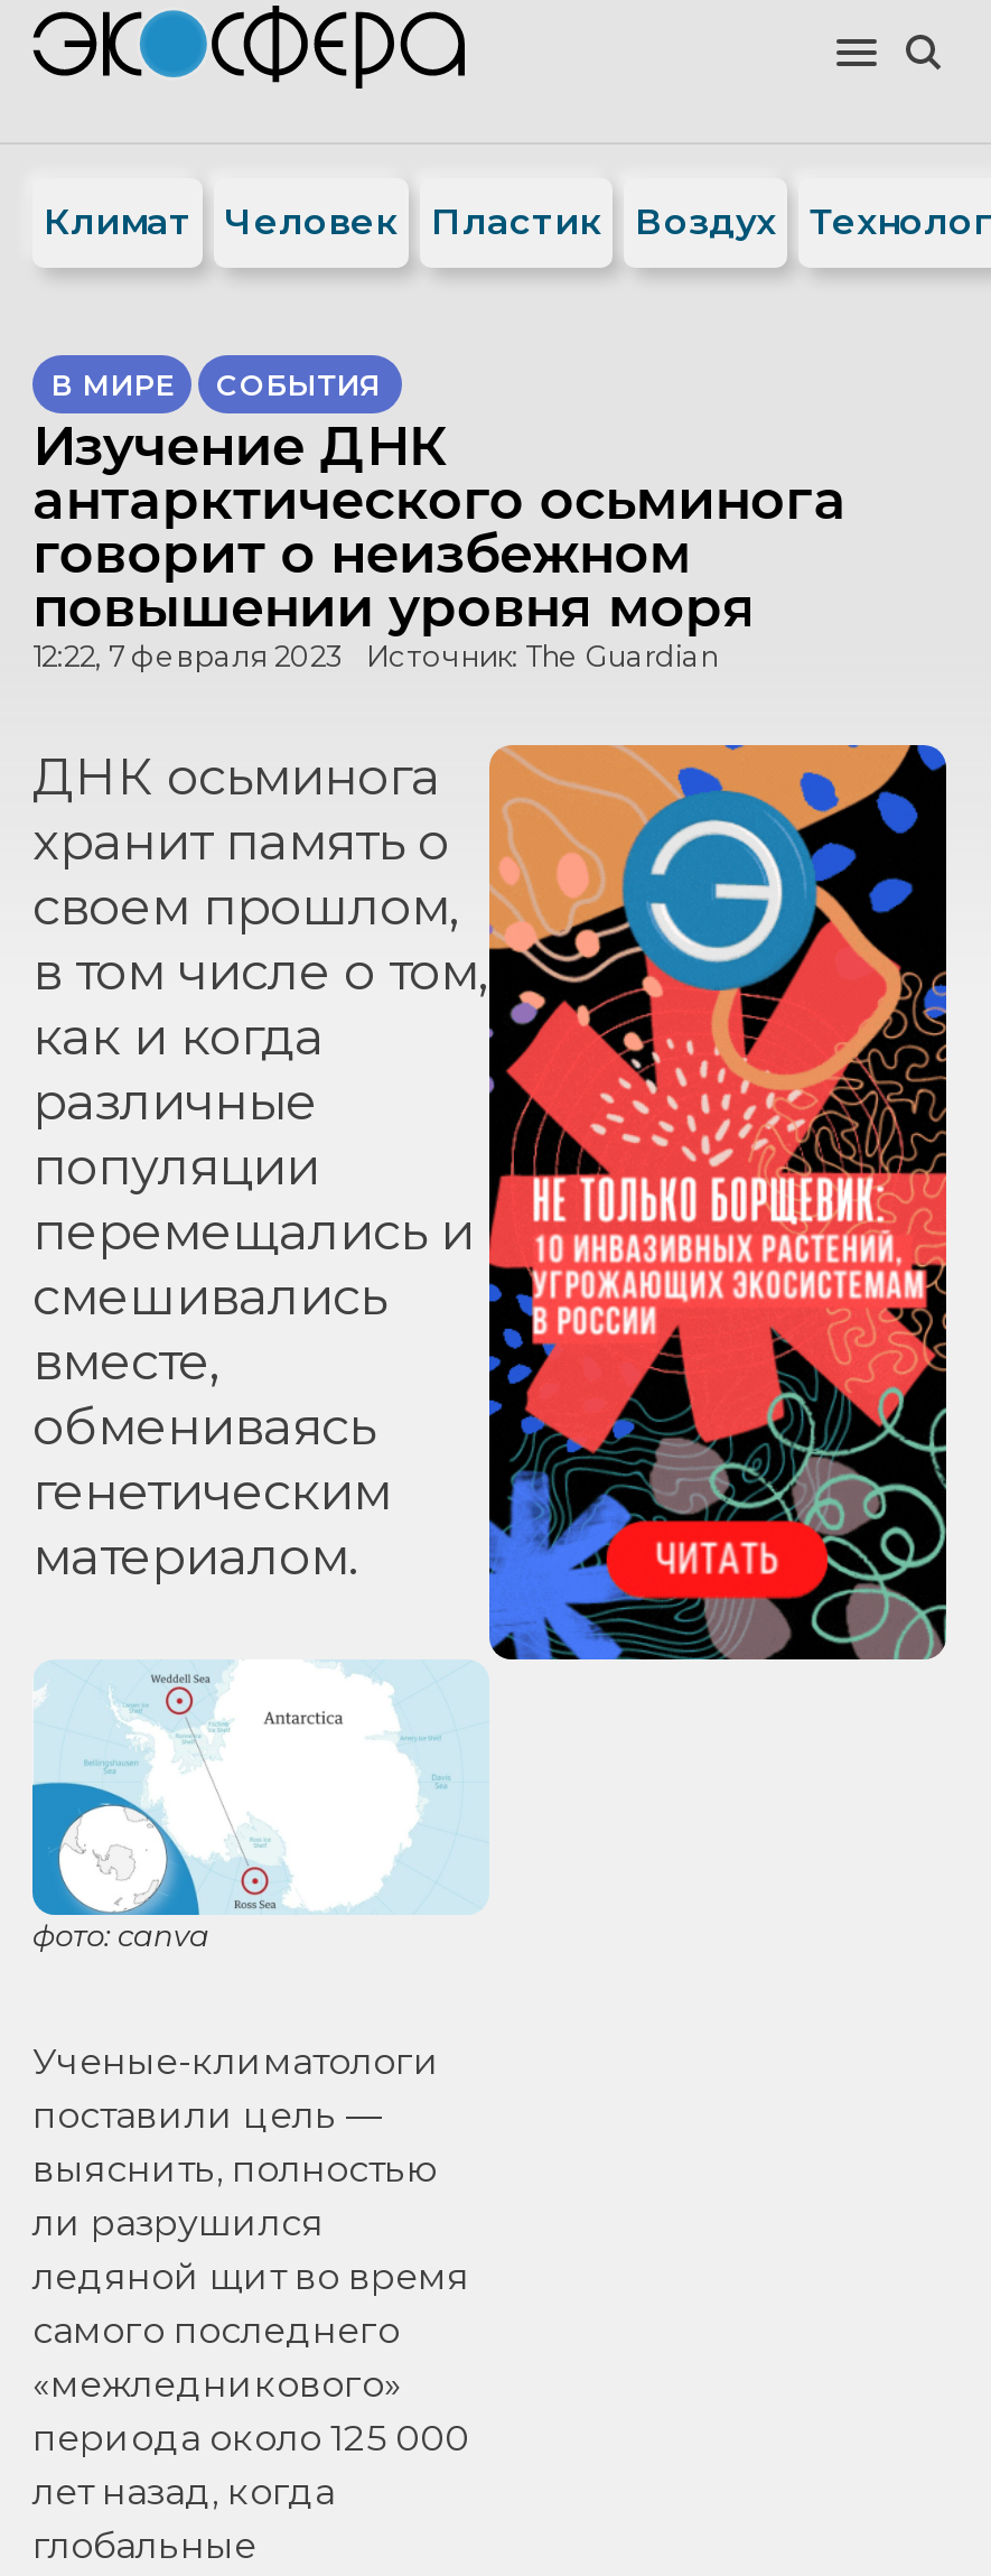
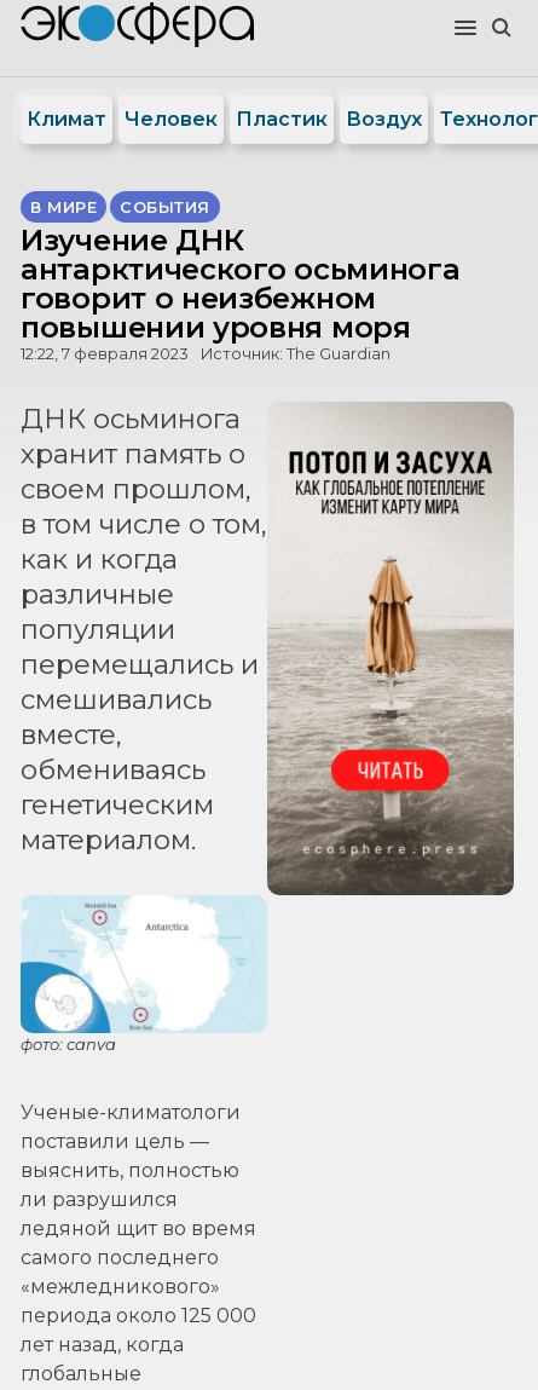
- [image]
+ [image]
